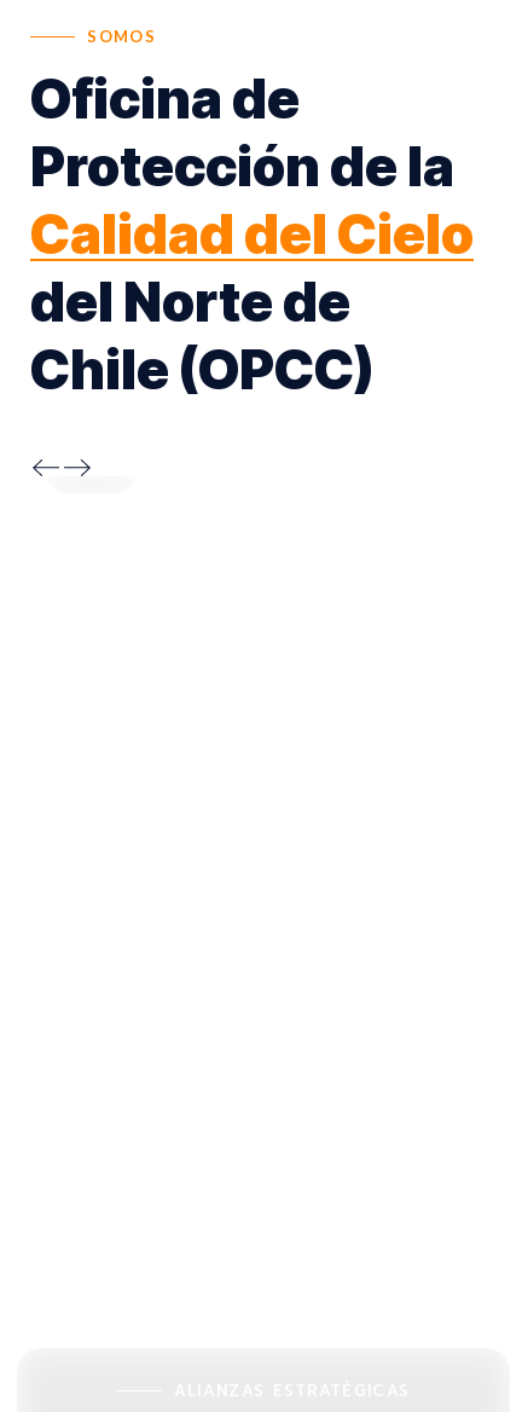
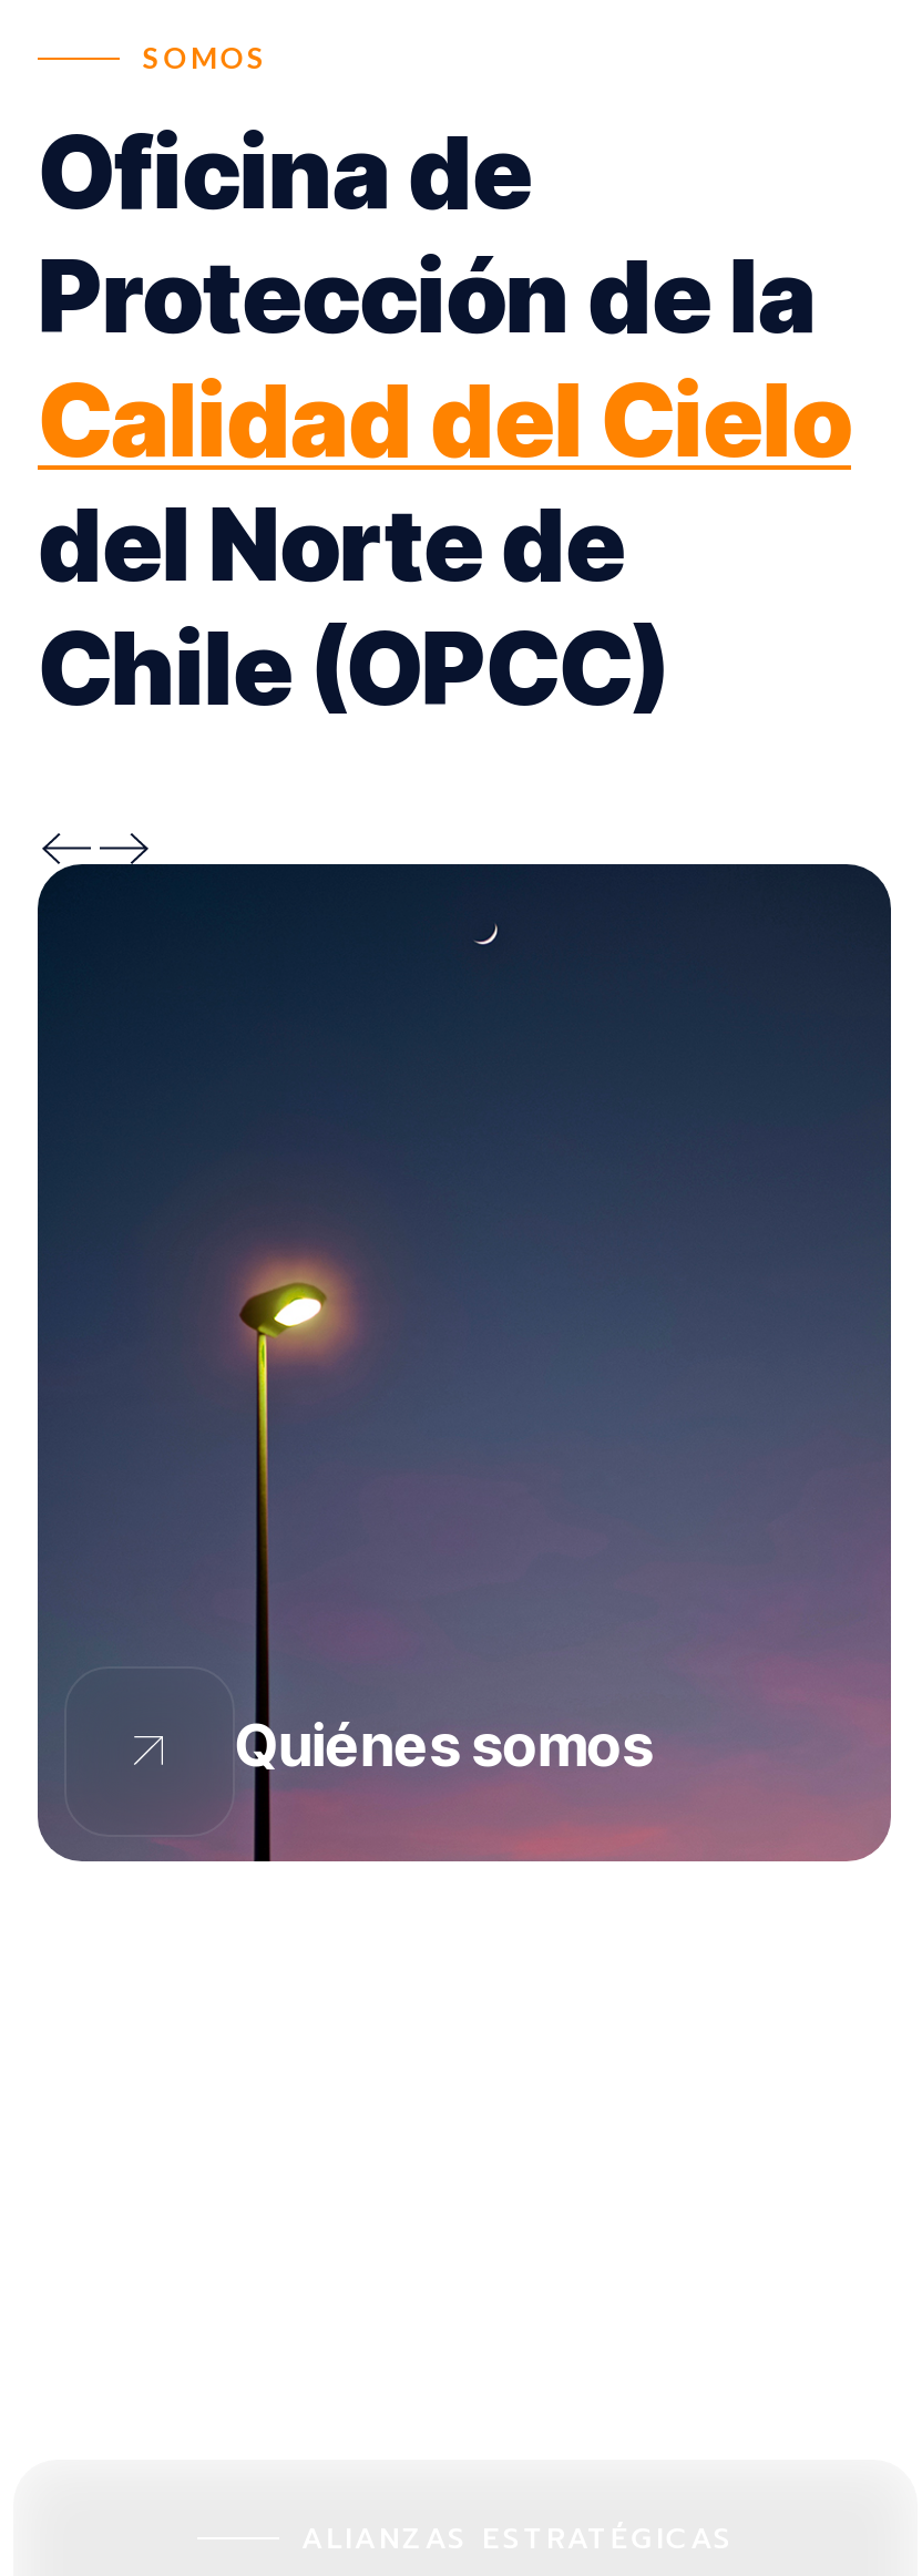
+ [image]
